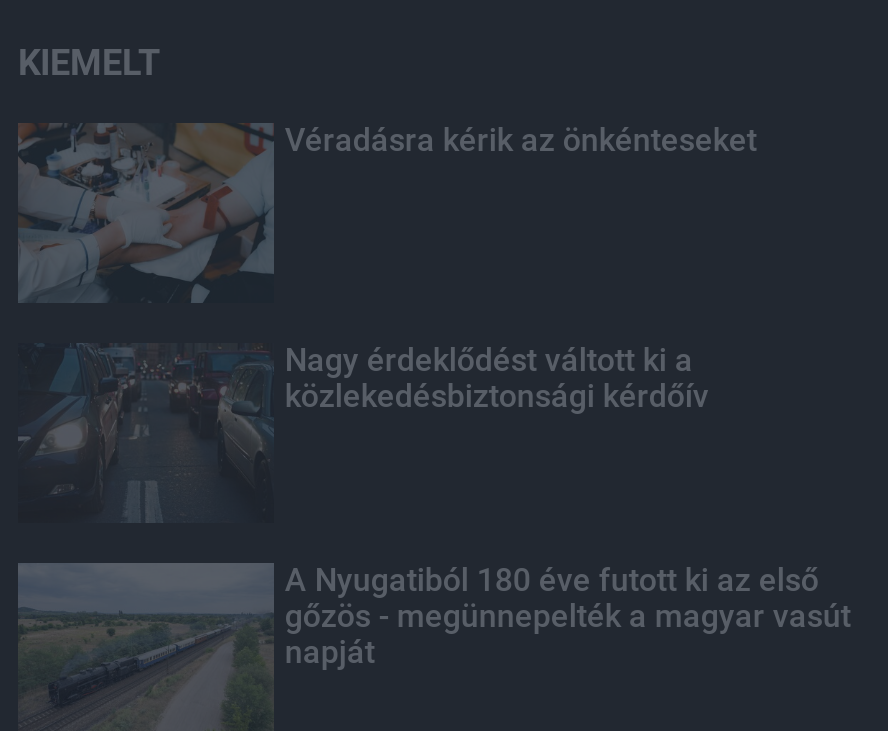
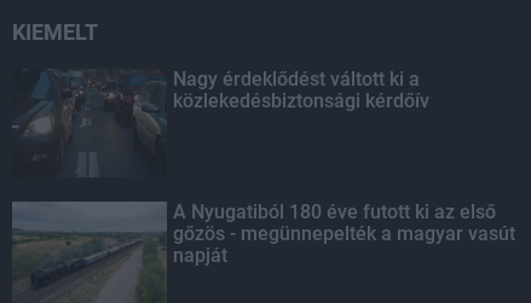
- [image]
- Véradásra kérik az önkénteseket
